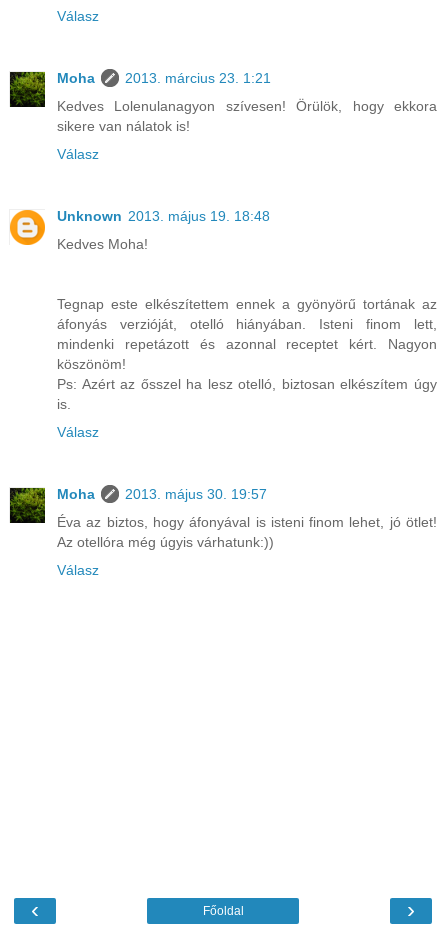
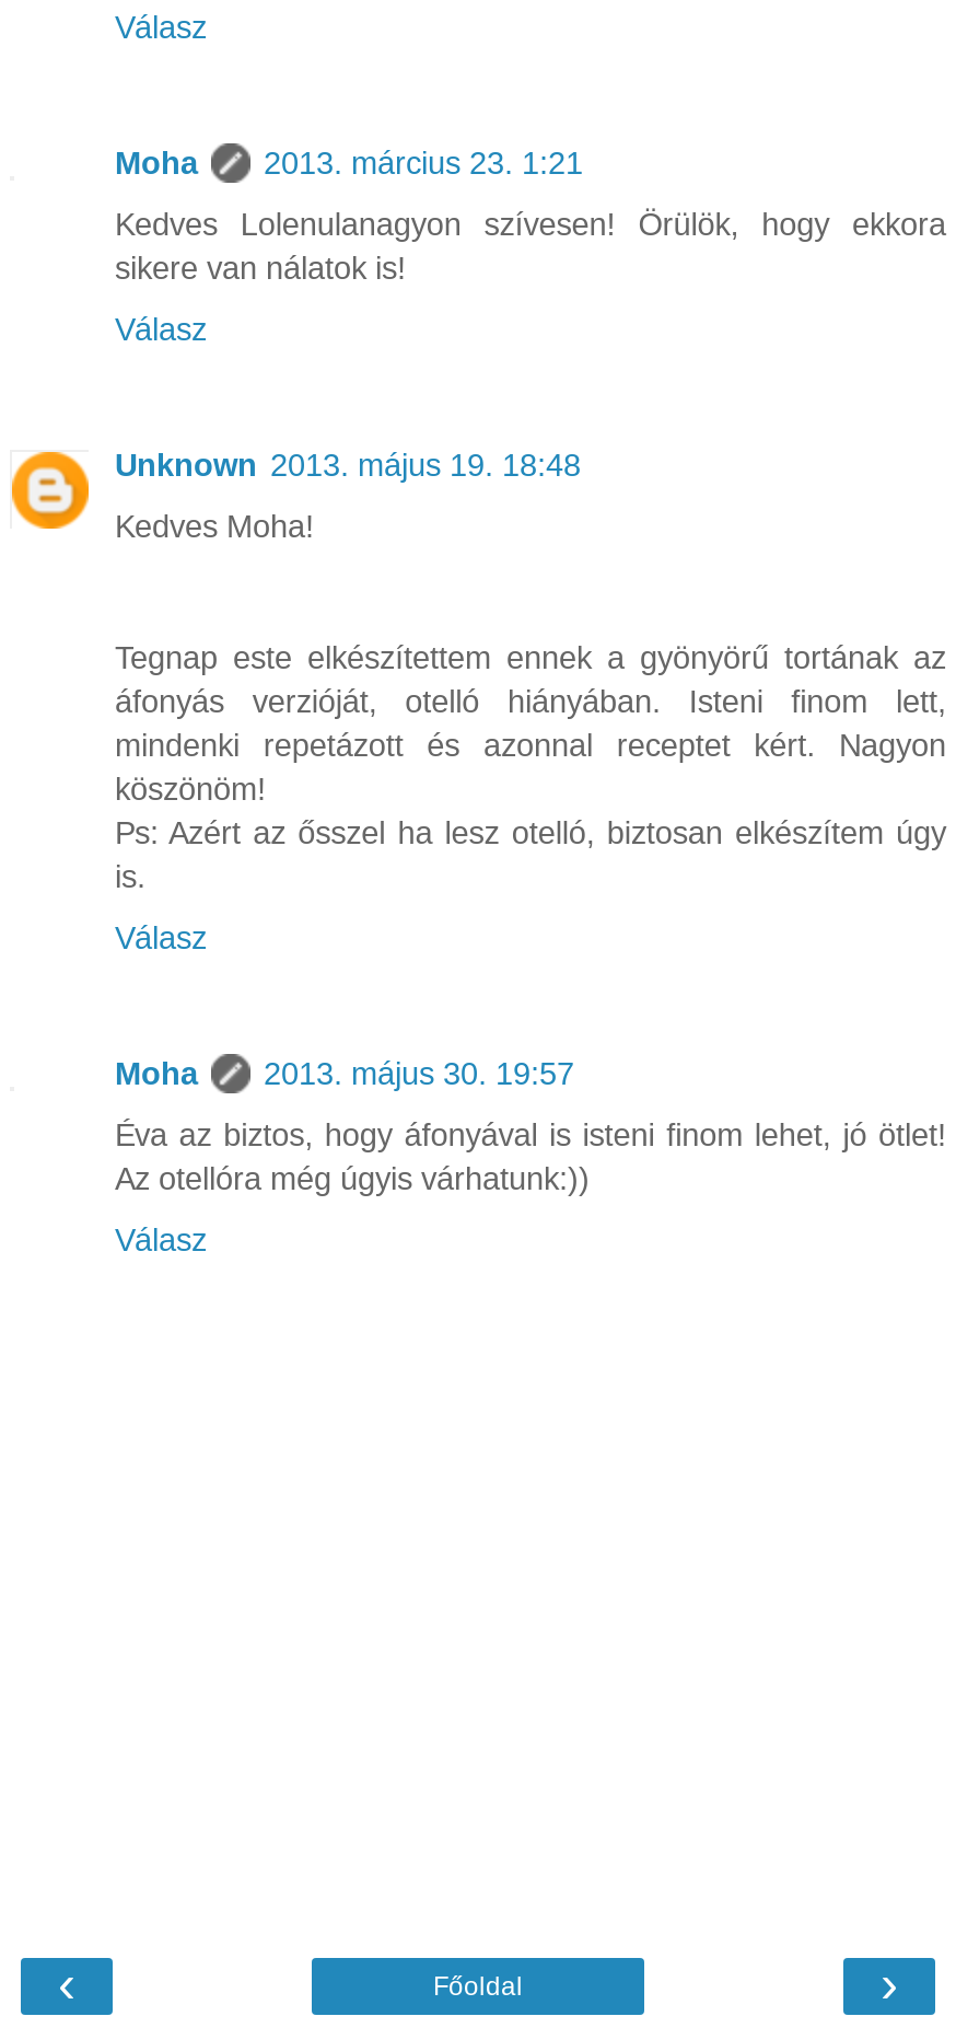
- [image]

- [image]
